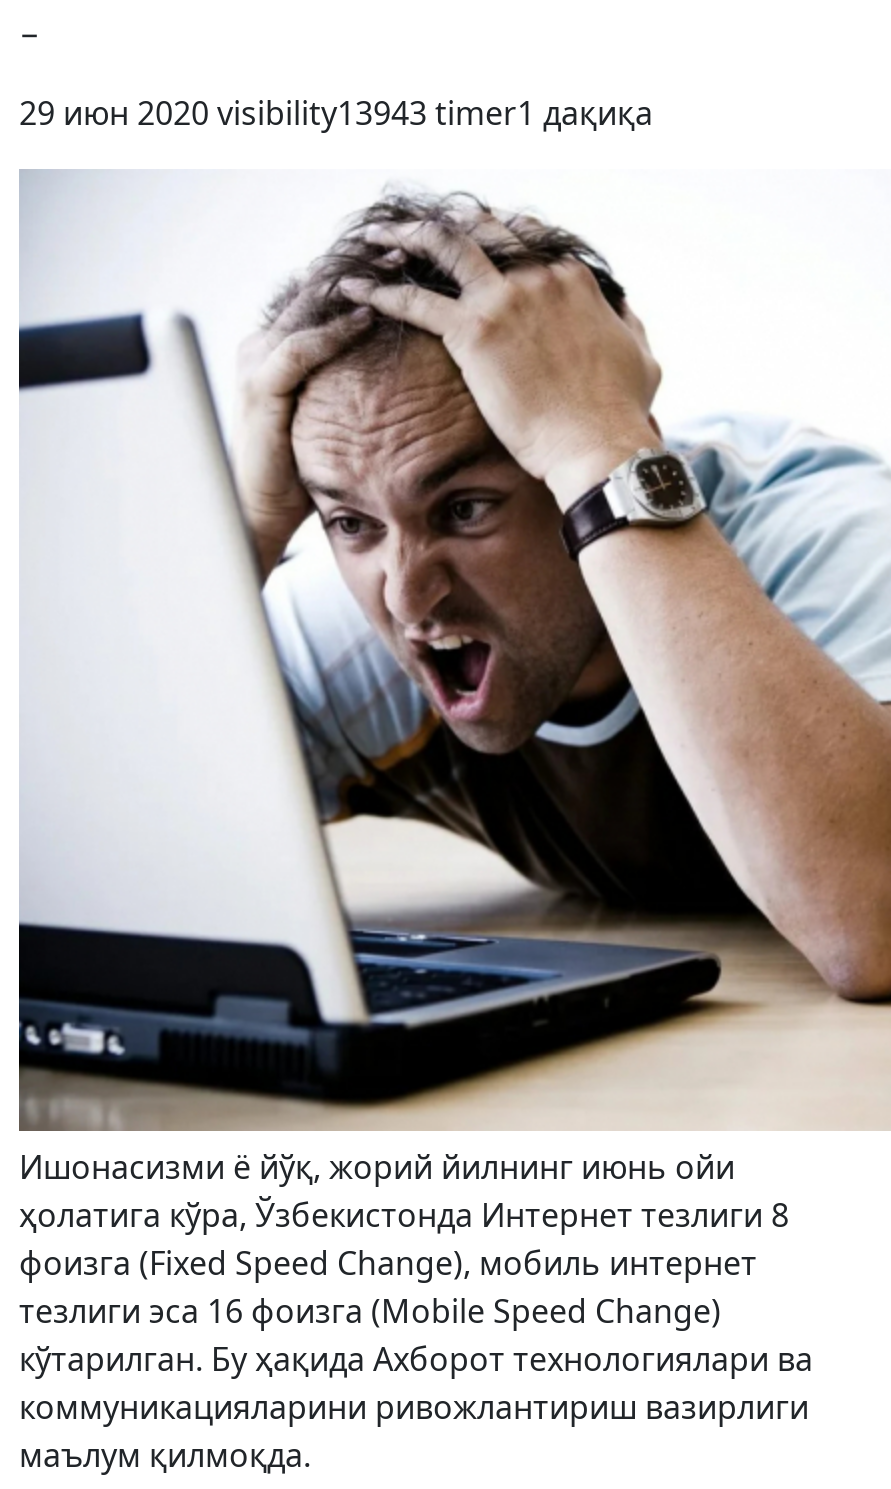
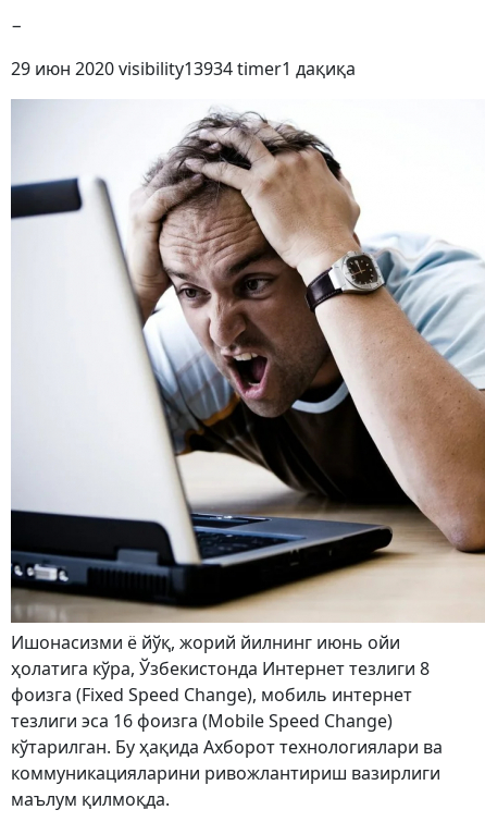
- 29 июн 2020 visibility13943 timer1 дақиқа
+ 29 июн 2020 visibility13934 timer1 дақиқа
